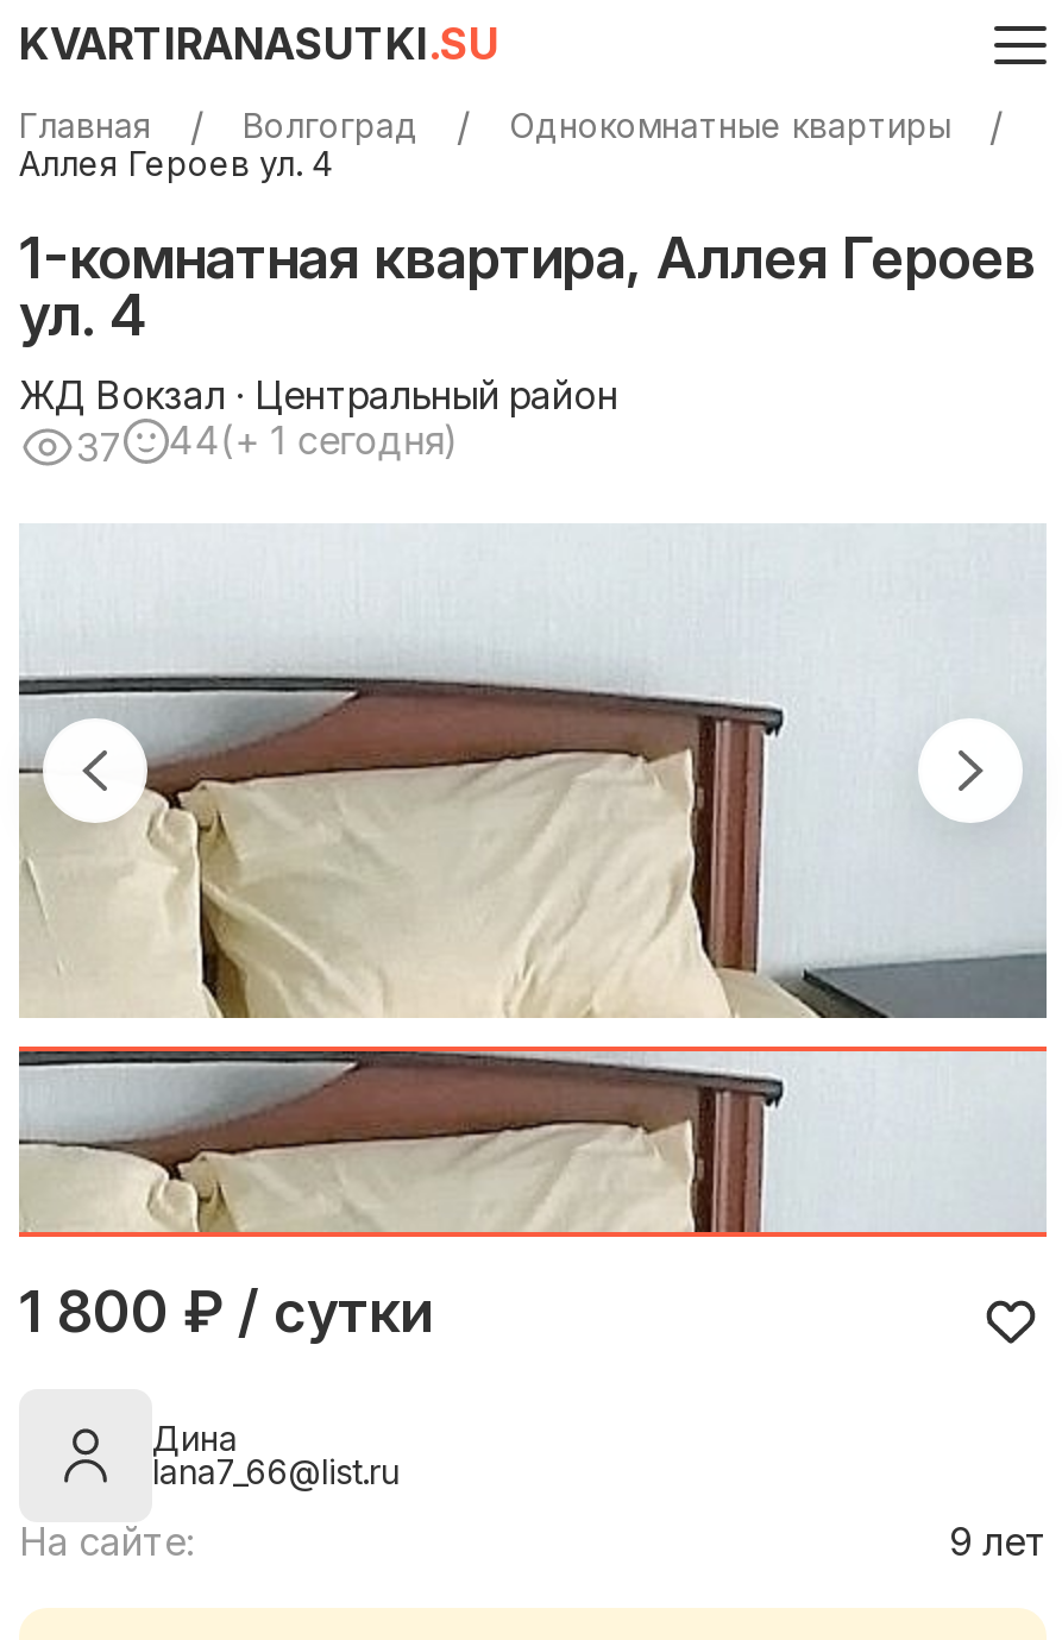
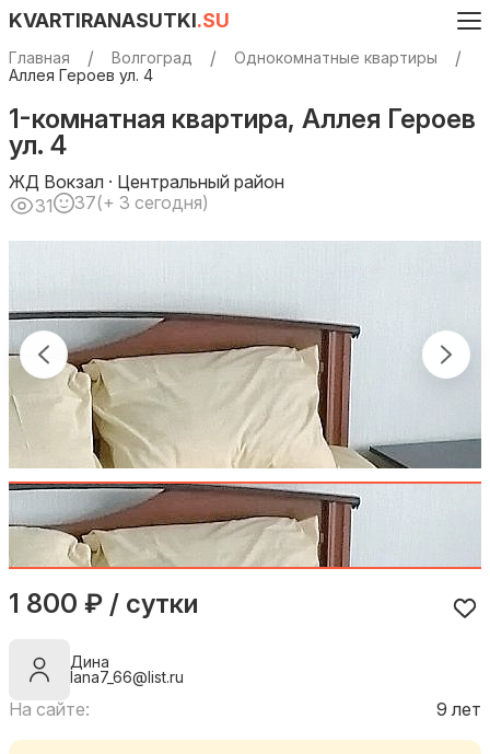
- 37
+ 31

- 44 (+ 1 сегодня)
+ 37 (+ 3 сегодня)
